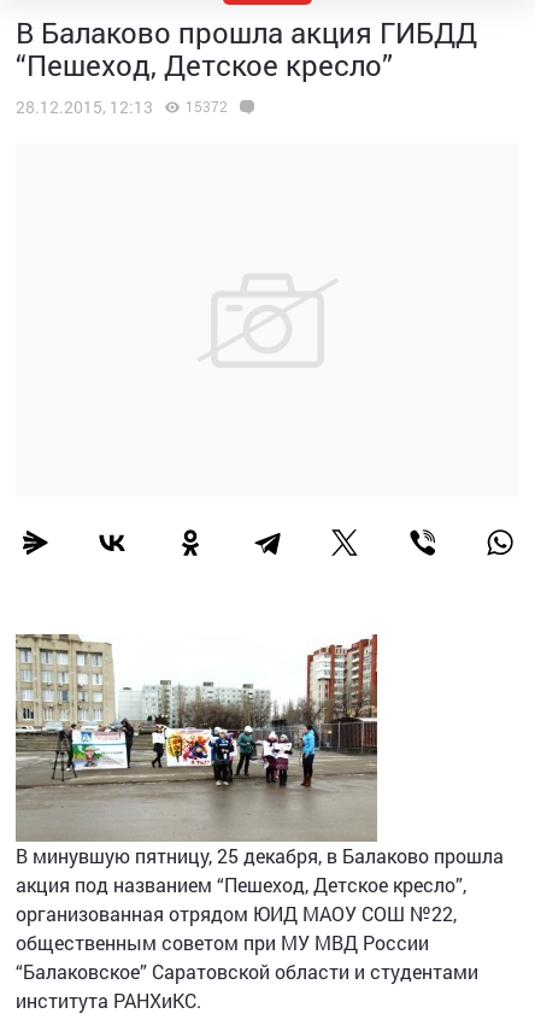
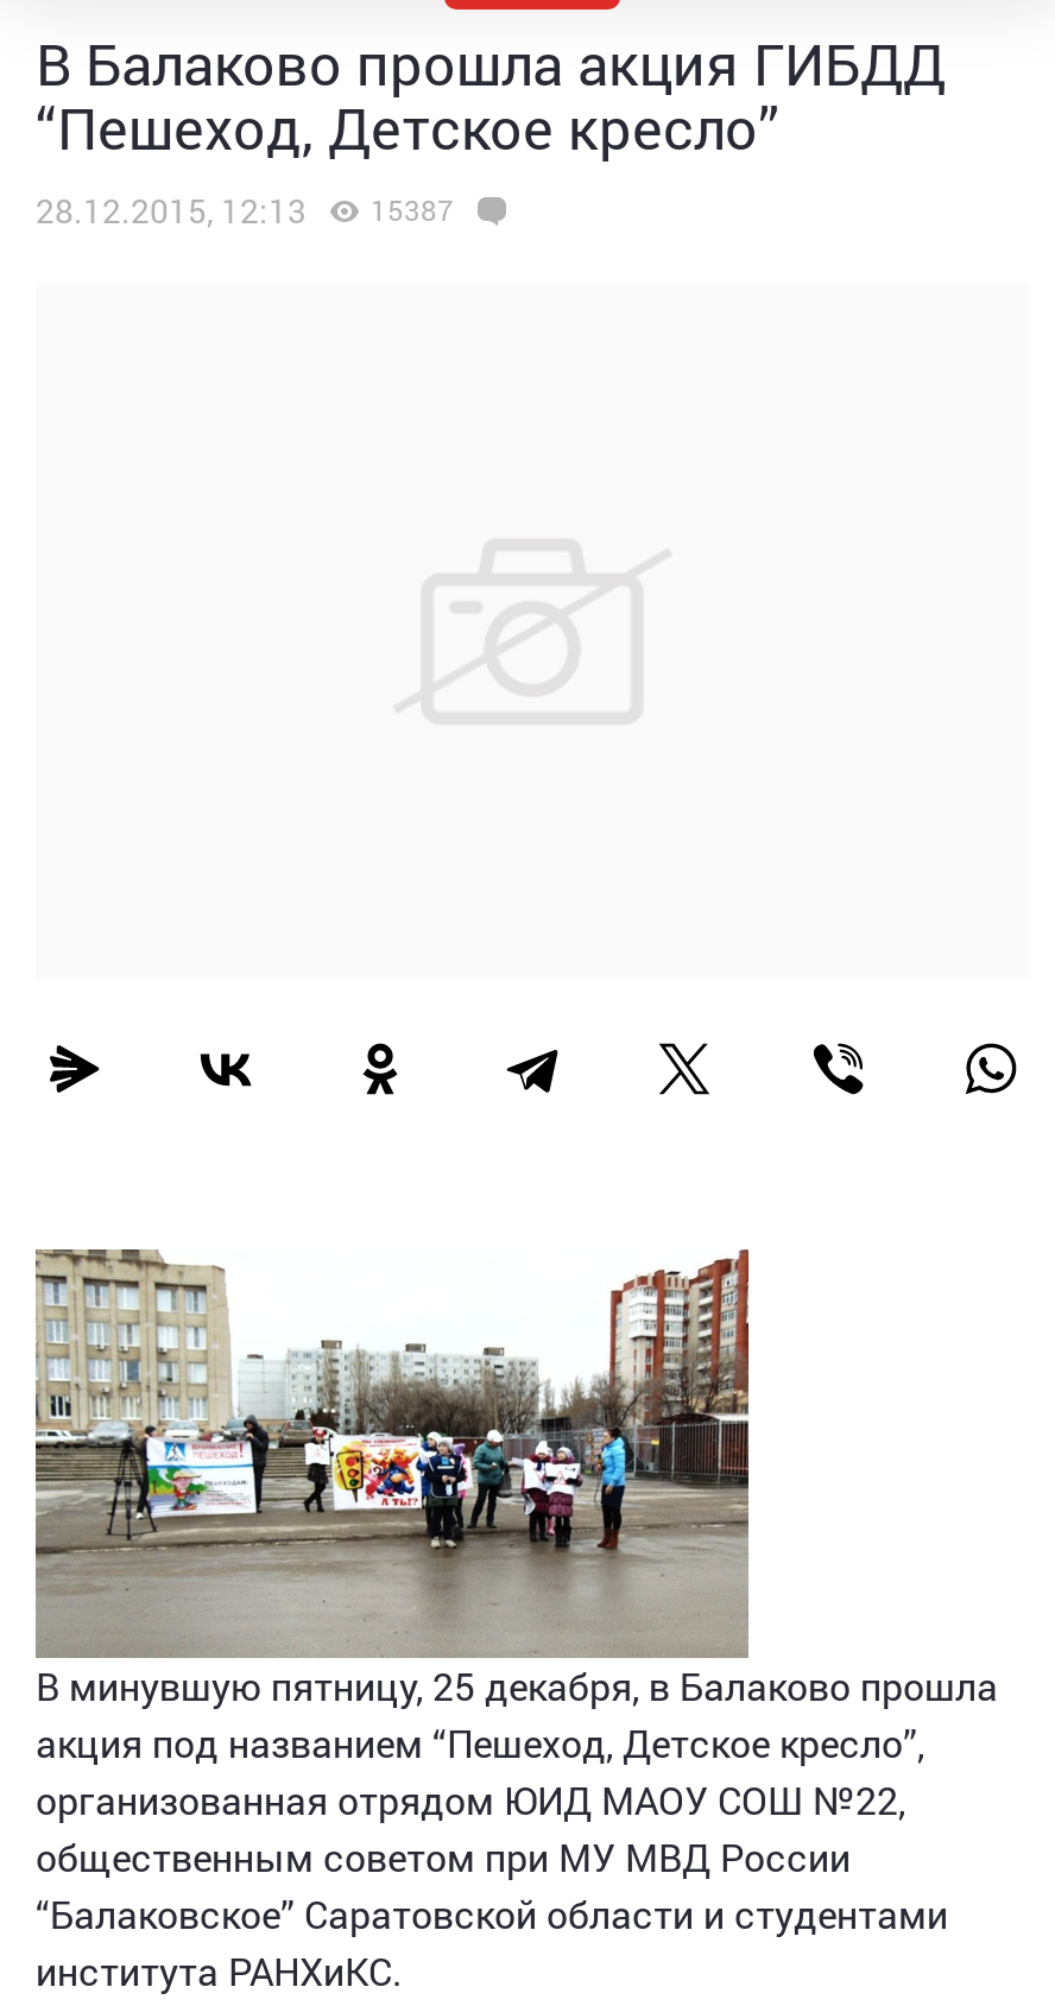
- 28.12.2015, 12:13 15372
+ 28.12.2015, 12:13 15387
